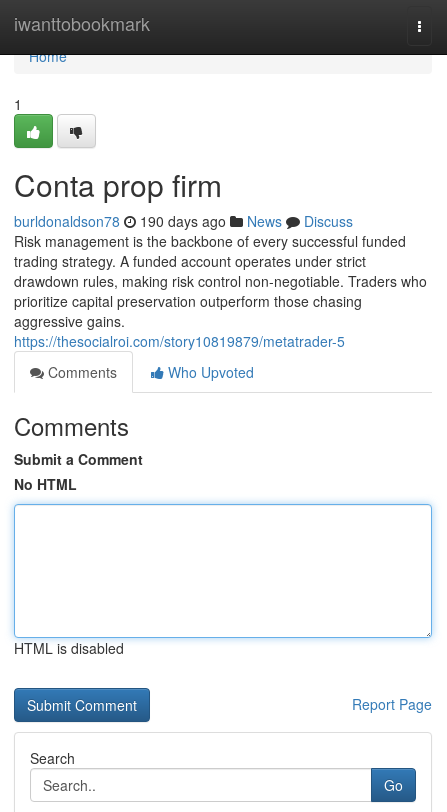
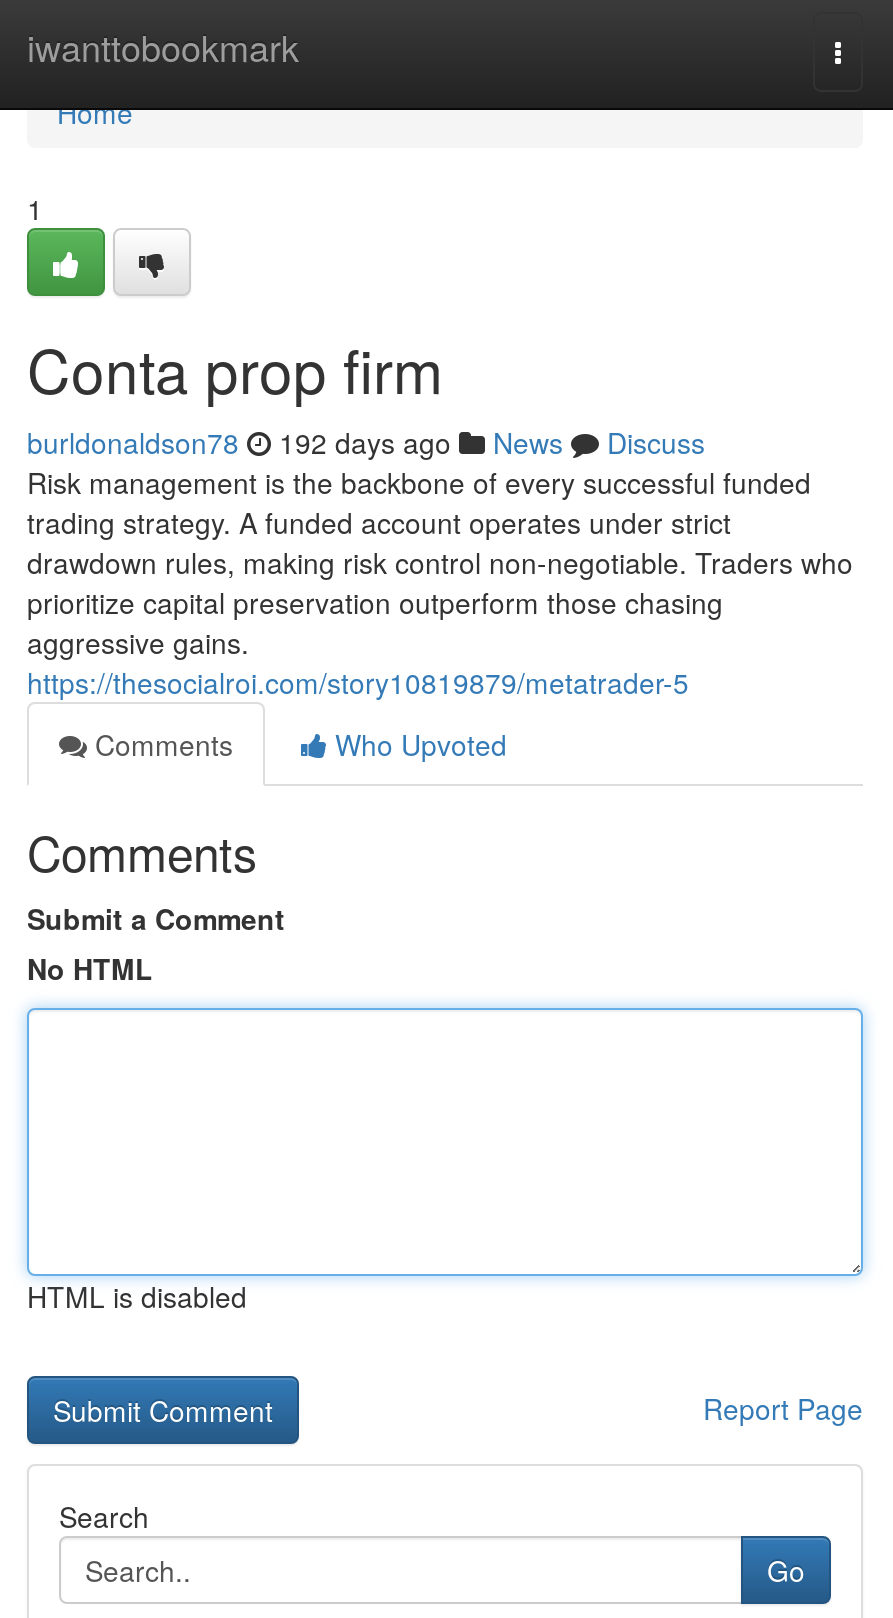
- burldonaldson78 190 days ago News Discuss
+ burldonaldson78 192 days ago News Discuss
